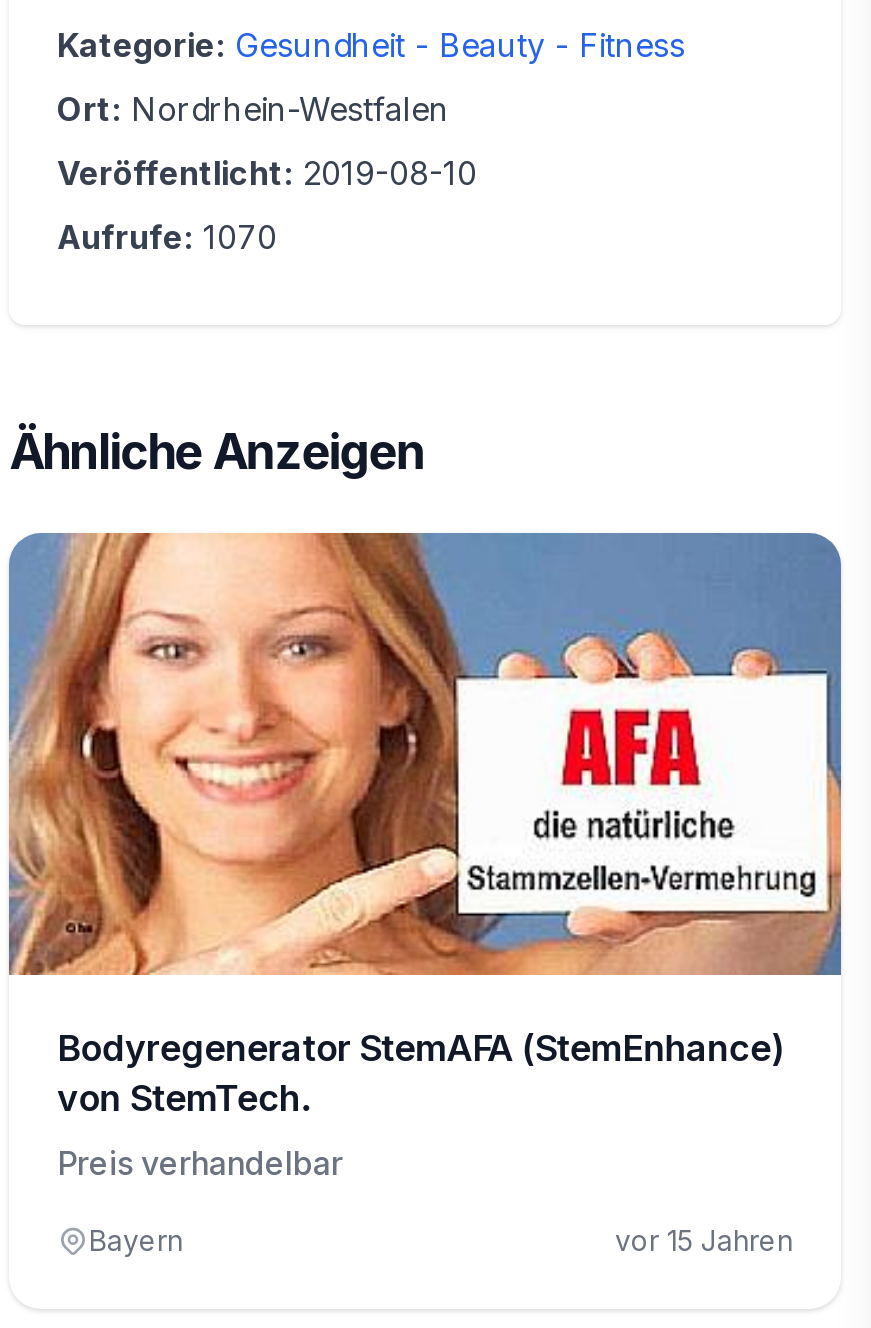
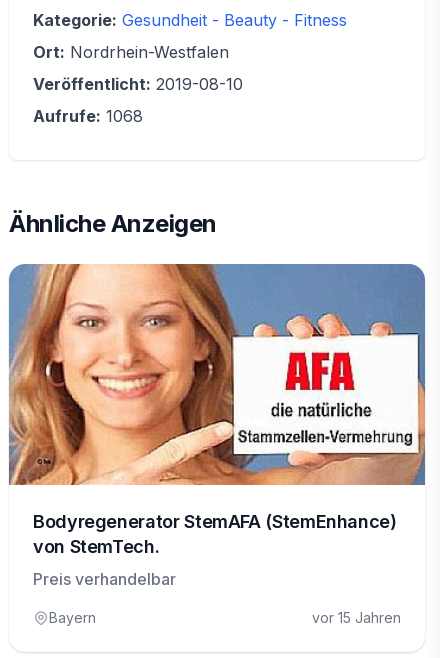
- Aufrufe: 1070
+ Aufrufe: 1068
